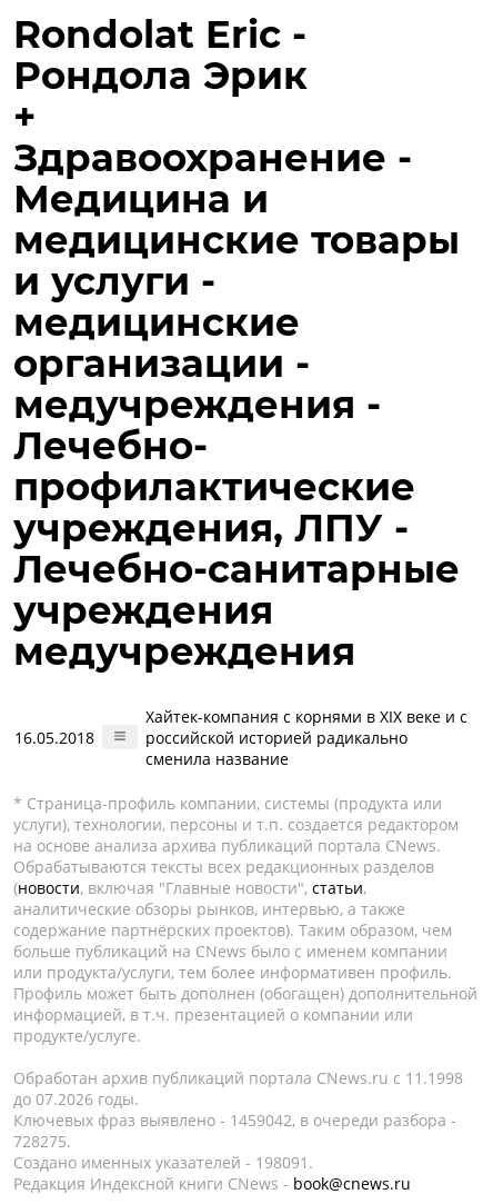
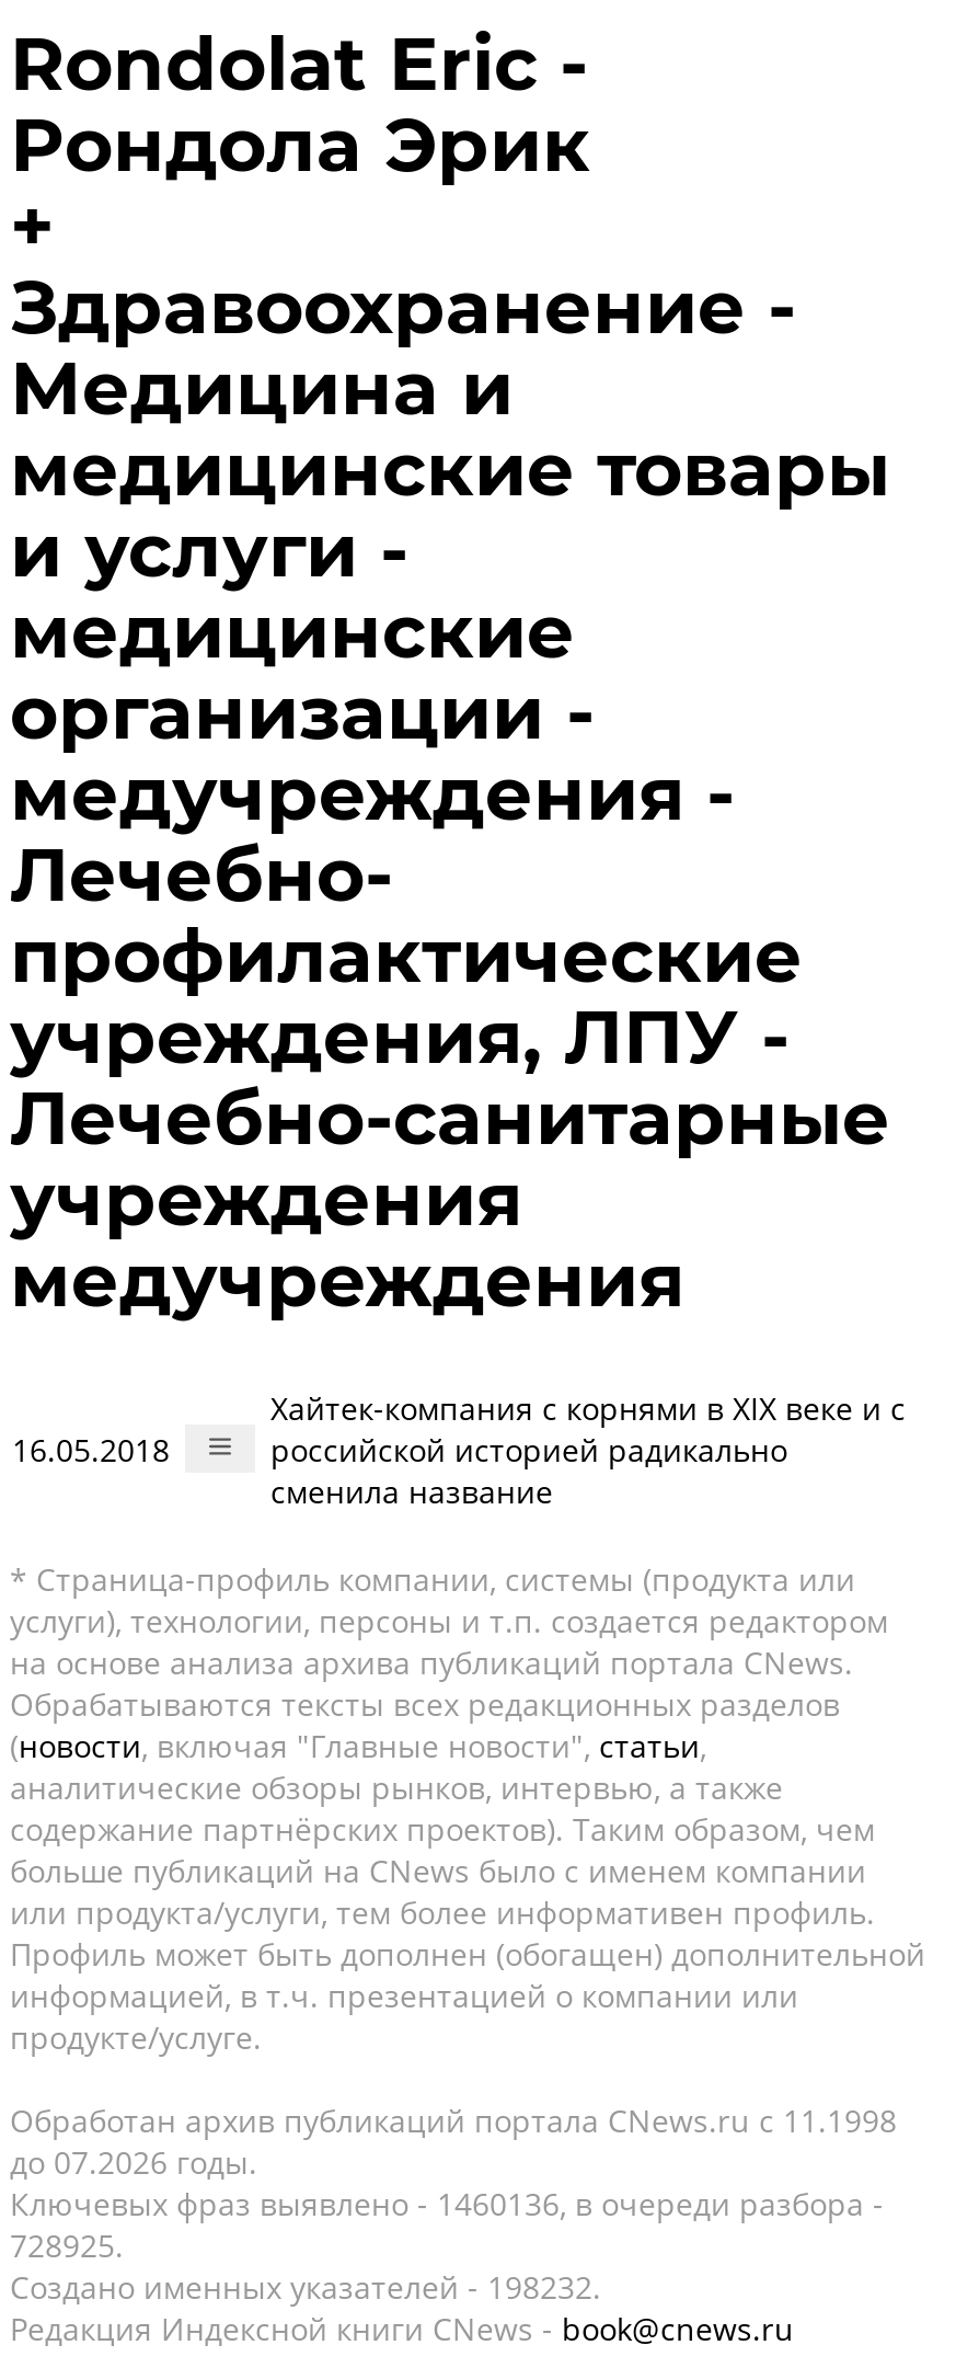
- Ключевых фраз выявлено - 1459042, в очереди разбора -
+ Ключевых фраз выявлено - 1460136, в очереди разбора -

- 728275.
+ 728925.

- Создано именных указателей - 198091.
+ Создано именных указателей - 198232.
